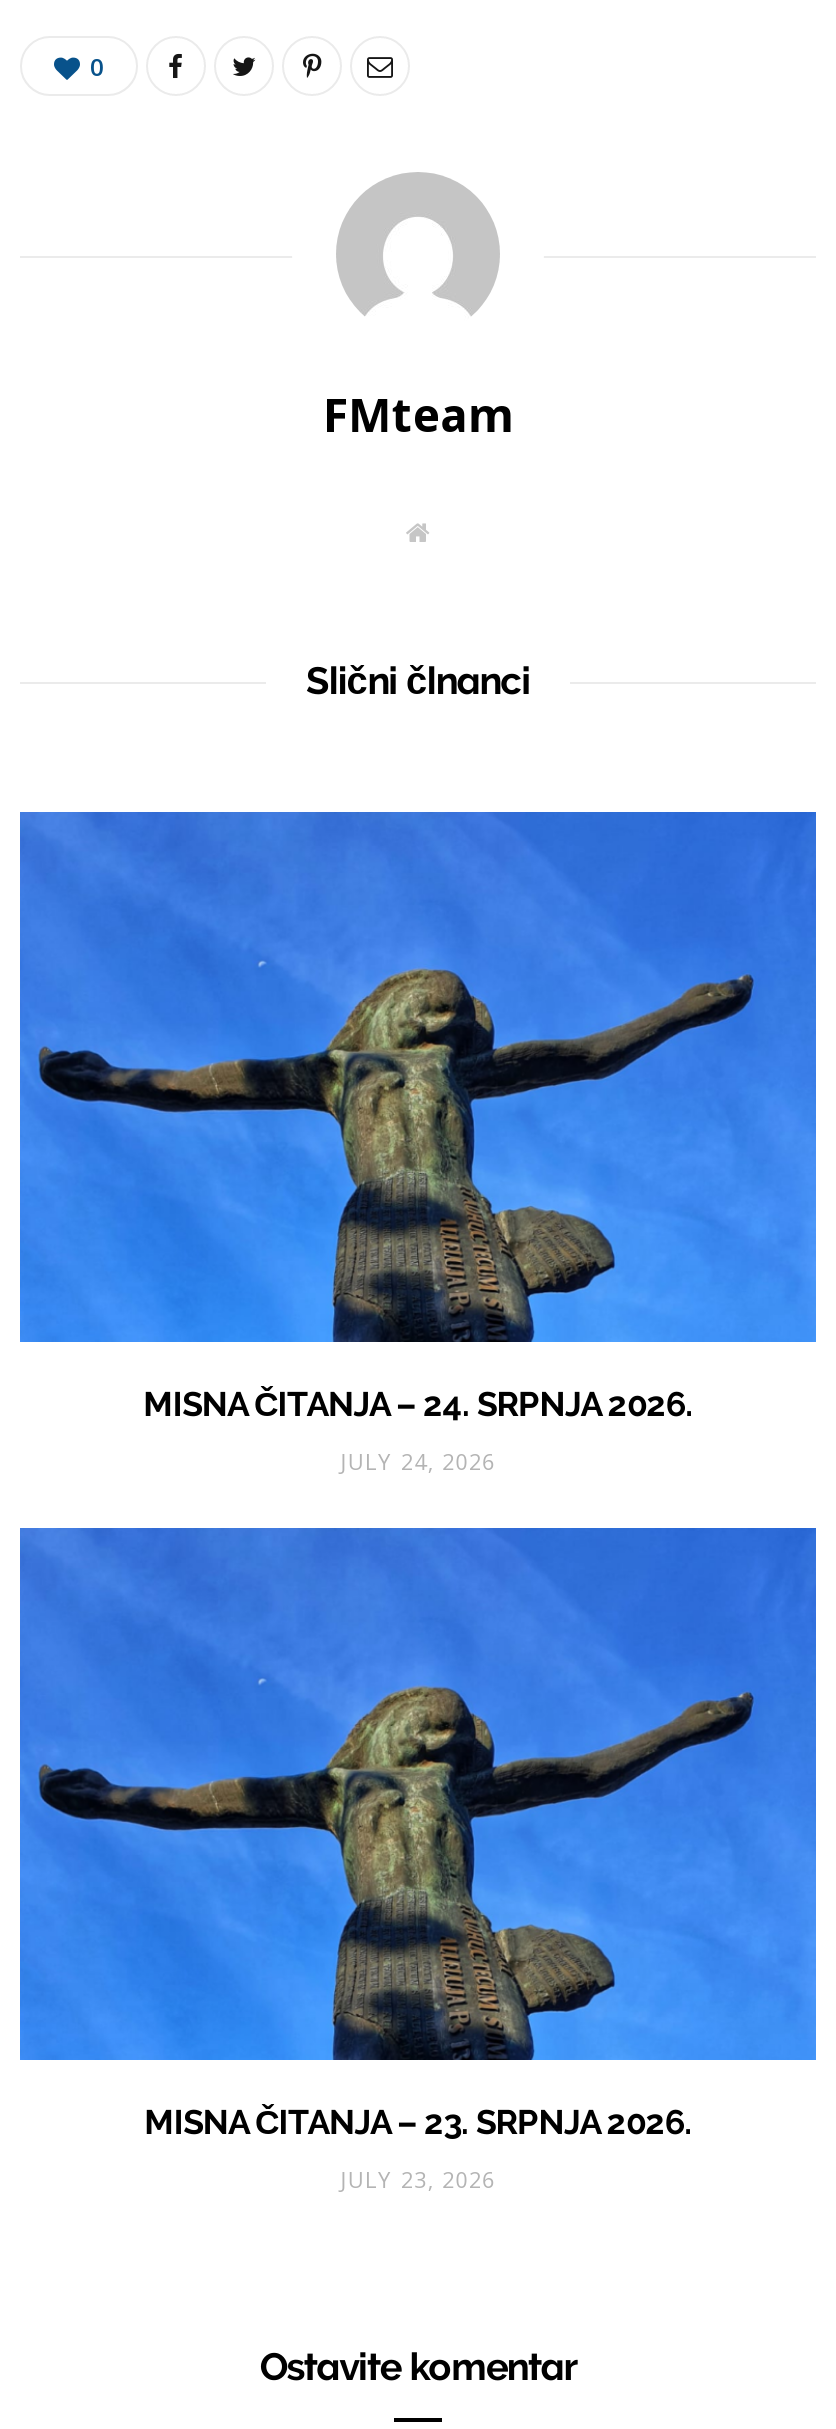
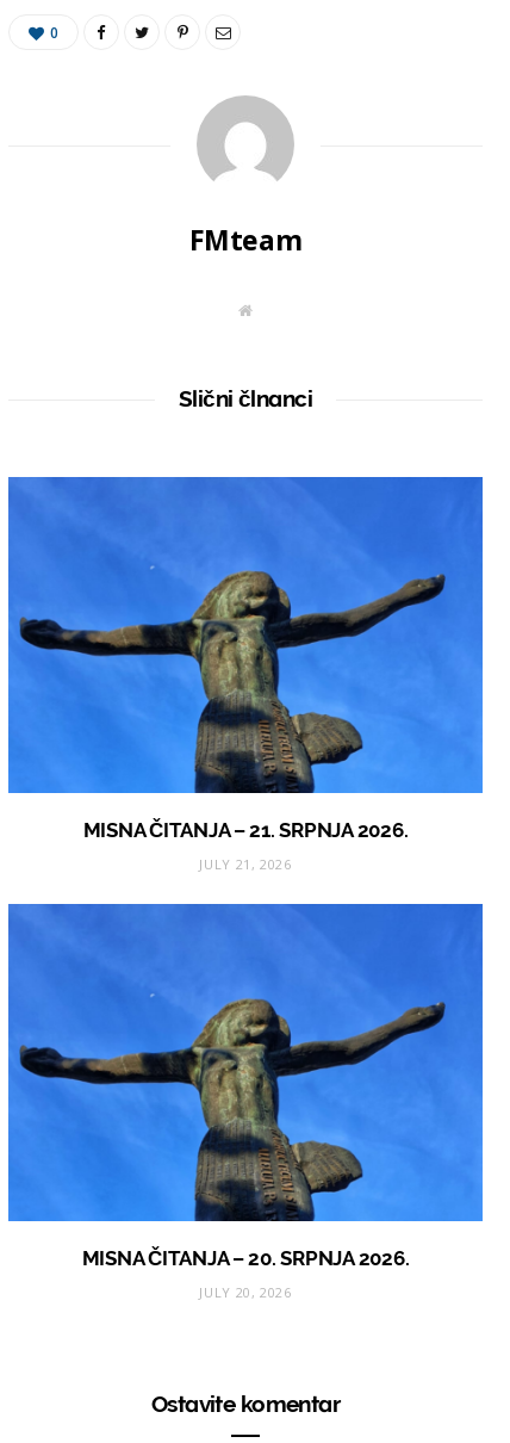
- MISNA ČITANJA – 24. SRPNJA 2026.
+ MISNA ČITANJA – 21. SRPNJA 2026.

- JULY 24, 2026
+ JULY 21, 2026

- MISNA ČITANJA – 23. SRPNJA 2026.
+ MISNA ČITANJA – 20. SRPNJA 2026.

- JULY 23, 2026
+ JULY 20, 2026
